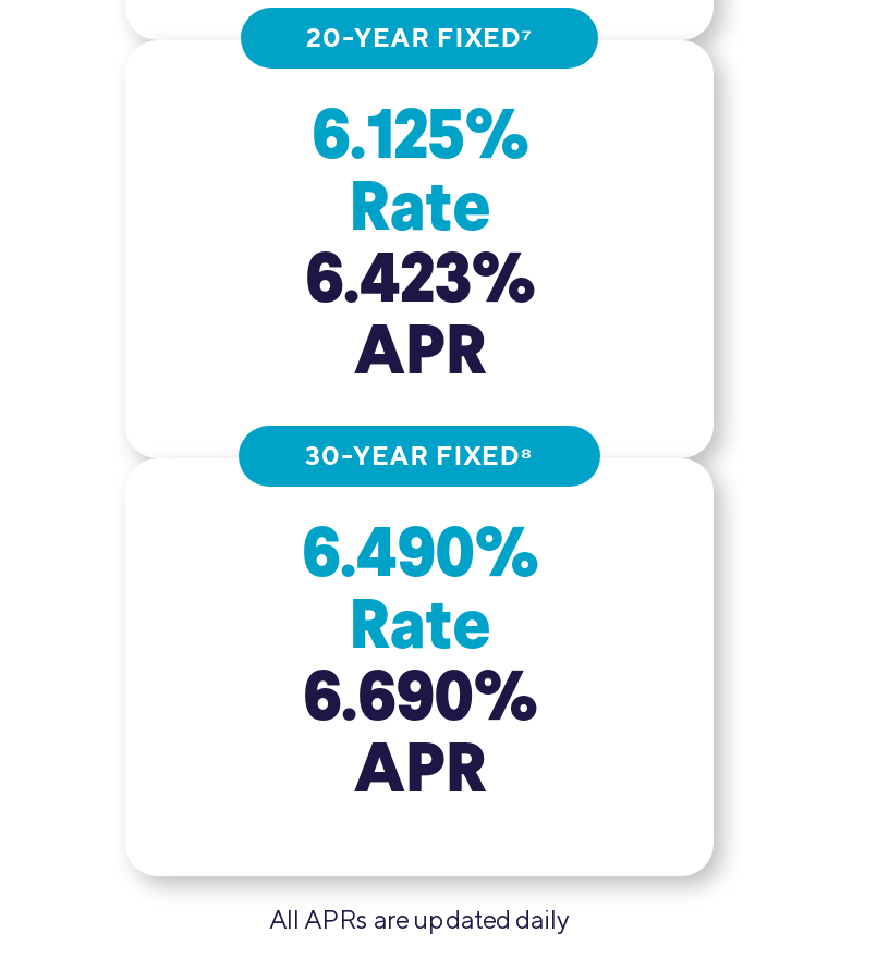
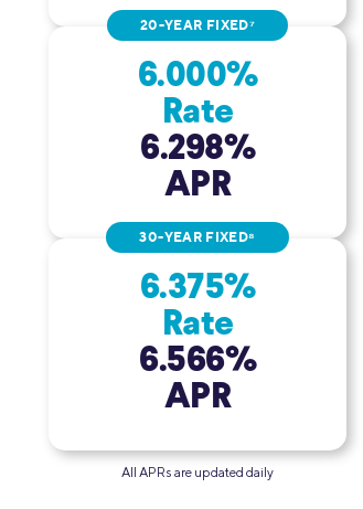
- 6.125%
+ 6.000%

- 6.423%
+ 6.298%

- 6.490%
+ 6.375%

- 6.690%
+ 6.566%
